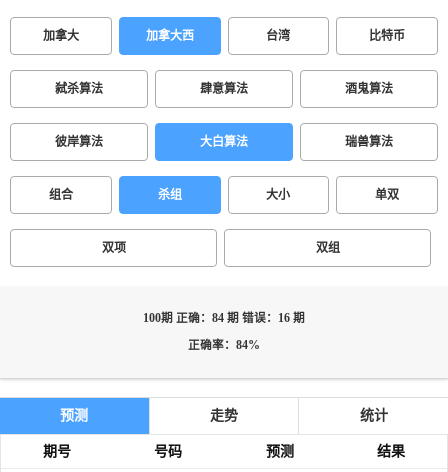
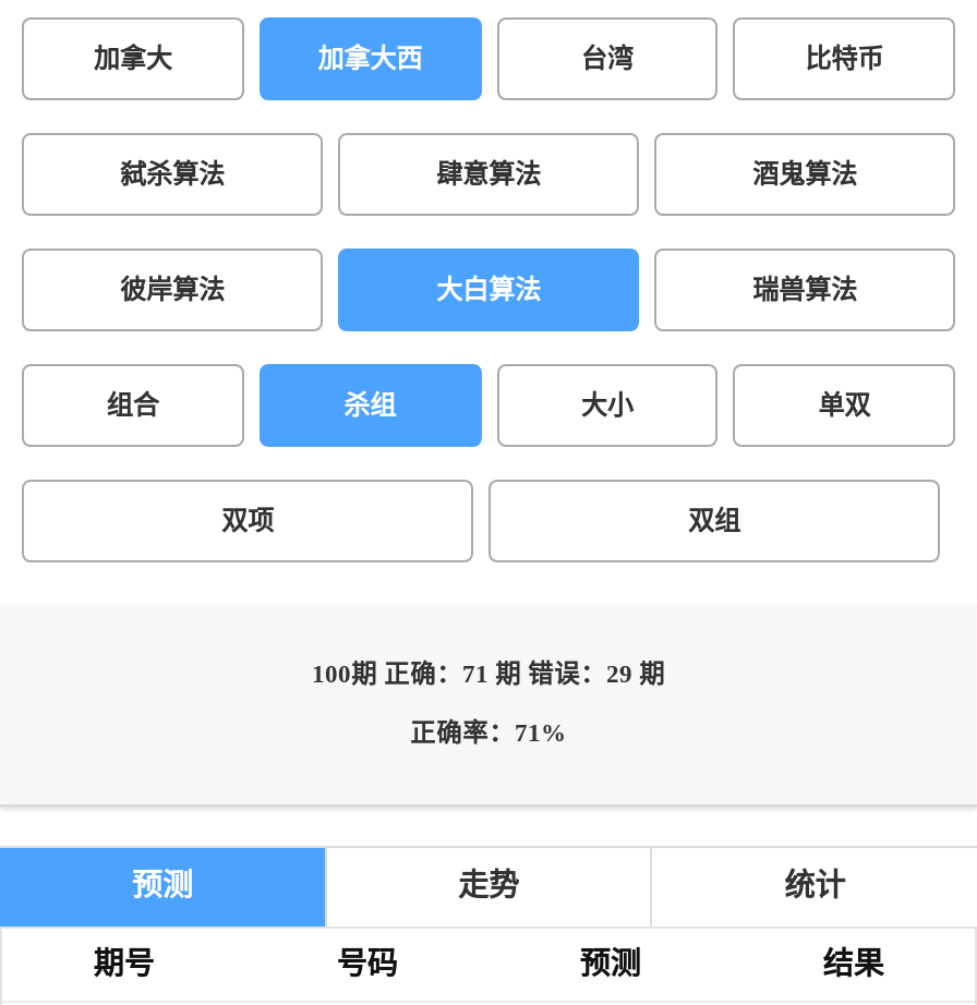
- 100期 正确：84 期 错误：16 期
+ 100期 正确：71 期 错误：29 期

- 正确率：84%
+ 正确率：71%
